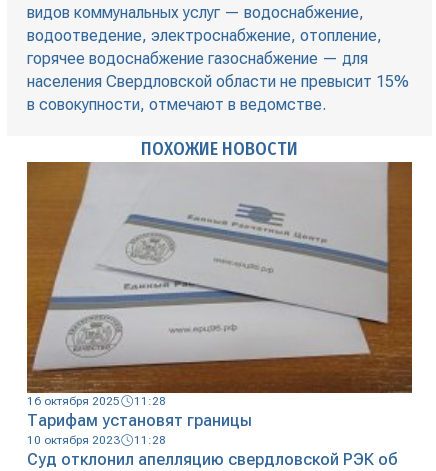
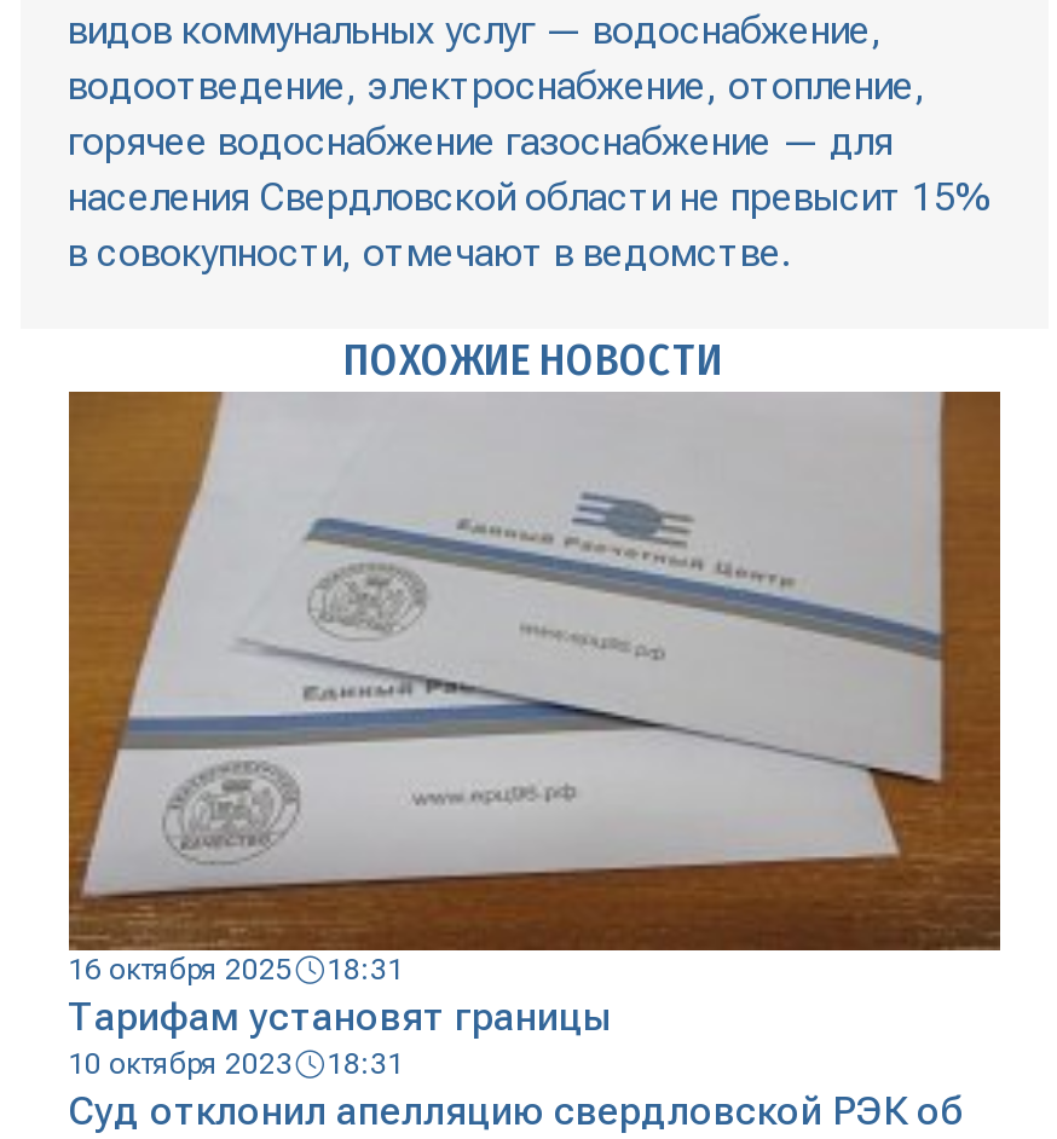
- 16 октября 2025 11:28
+ 16 октября 2025 18:31

- 10 октября 2023 11:28
+ 10 октября 2023 18:31
